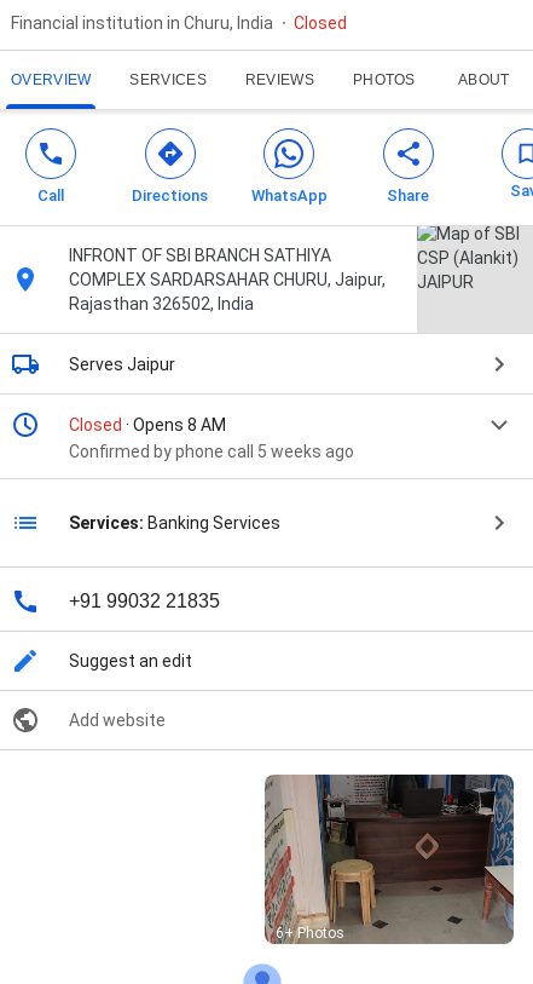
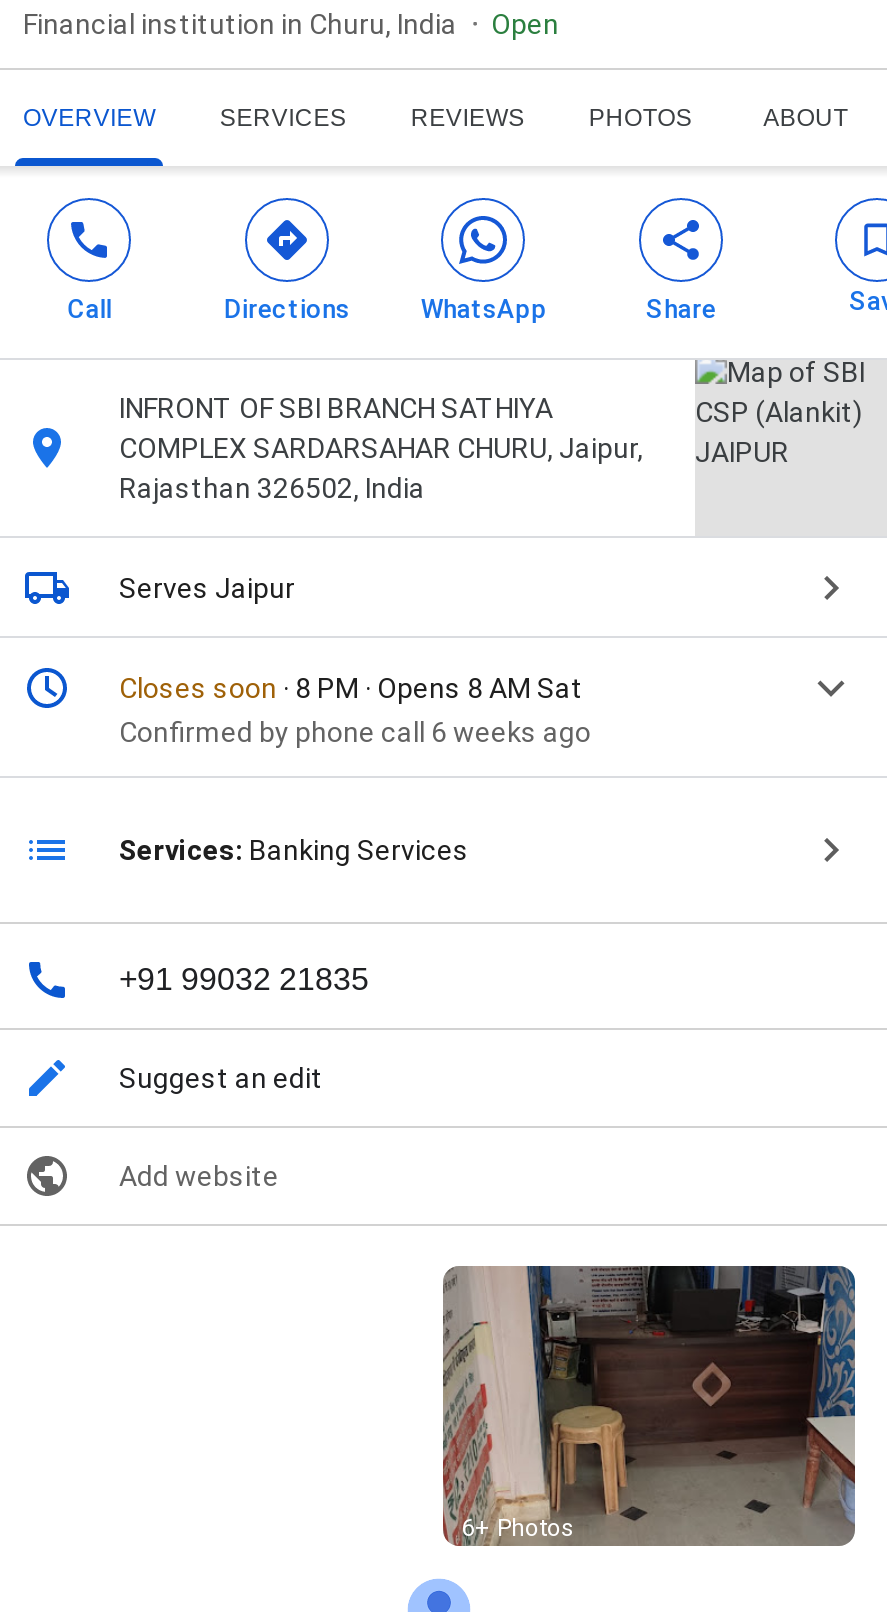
- Closed
+ Open

- Closed · Opens 8 AM
- Confirmed by phone call 5 weeks ago
+ Closes soon · 8 PM · Opens 8 AM Sat
+ Confirmed by phone call 6 weeks ago
